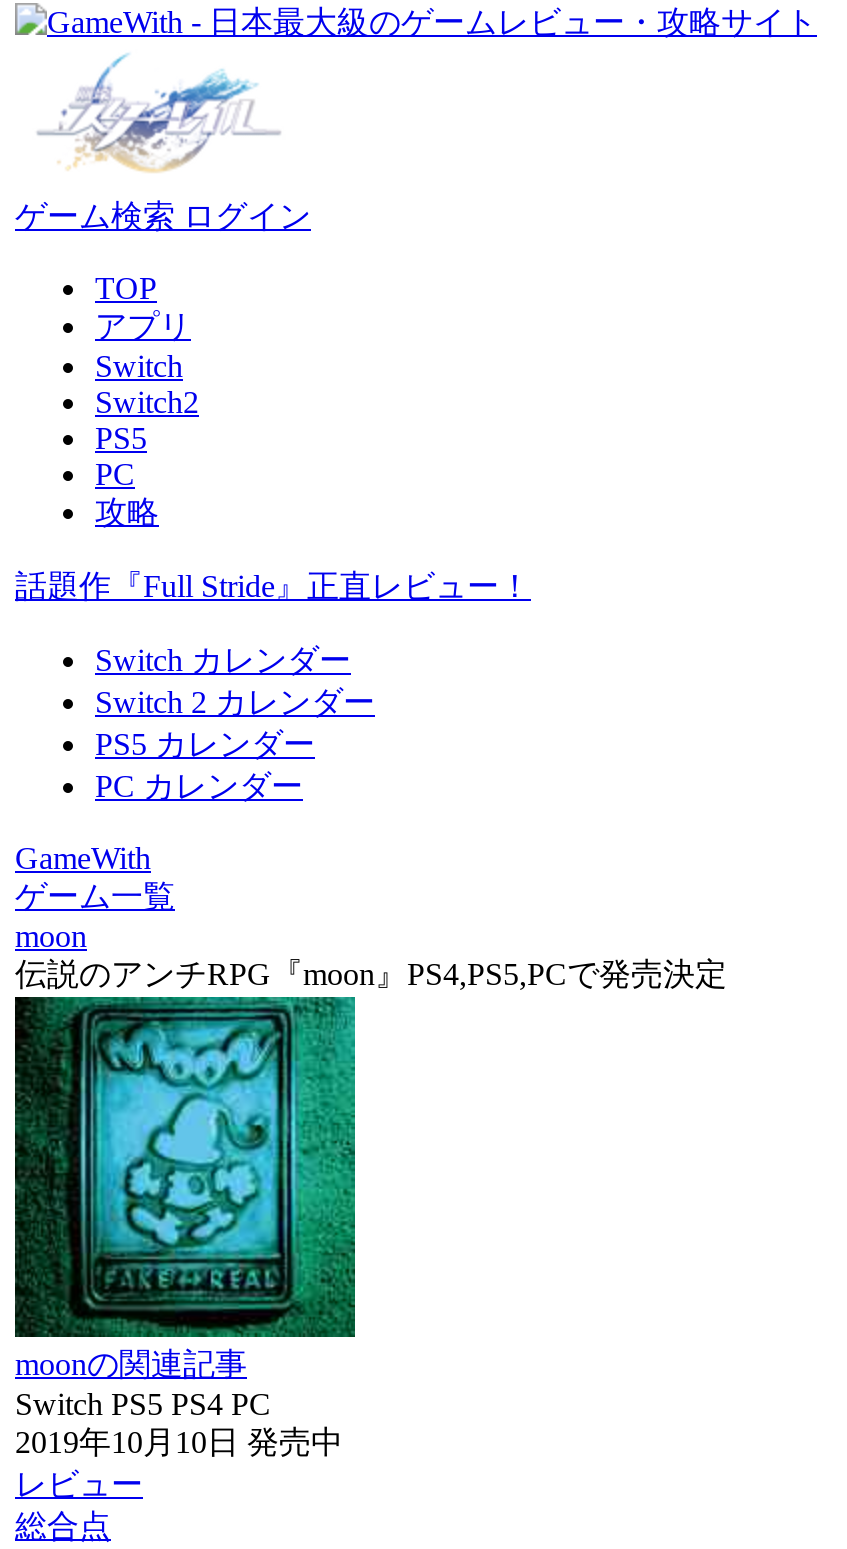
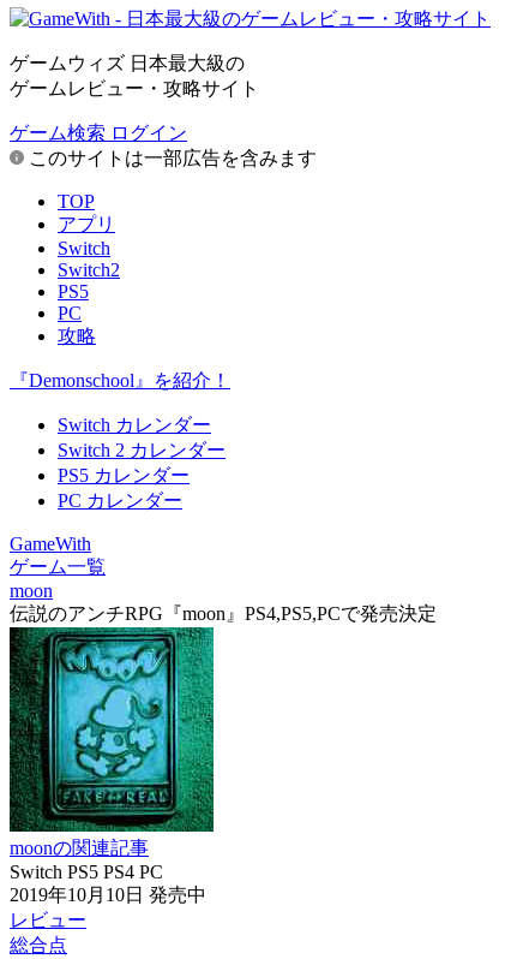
+ ゲームウィズ 日本最大級の
+ ゲームレビュー・攻略サイト

+ このサイトは一部広告を含みます

- 話題作『Full Stride』正直レビュー！
+ 『Demonschool』を紹介！
